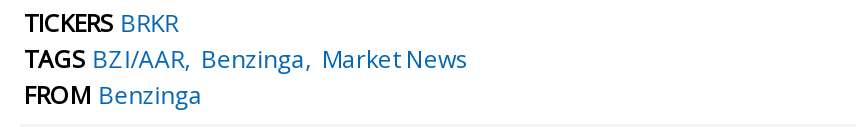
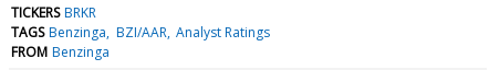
- TAGS BZI/AAR Benzinga Market News
+ TAGS Benzinga BZI/AAR Analyst Ratings
